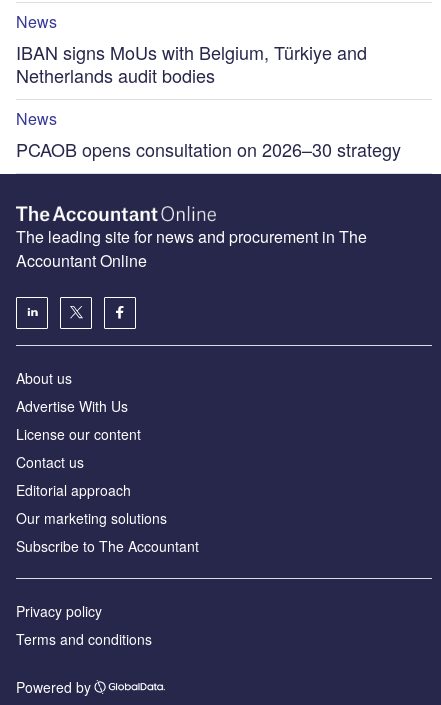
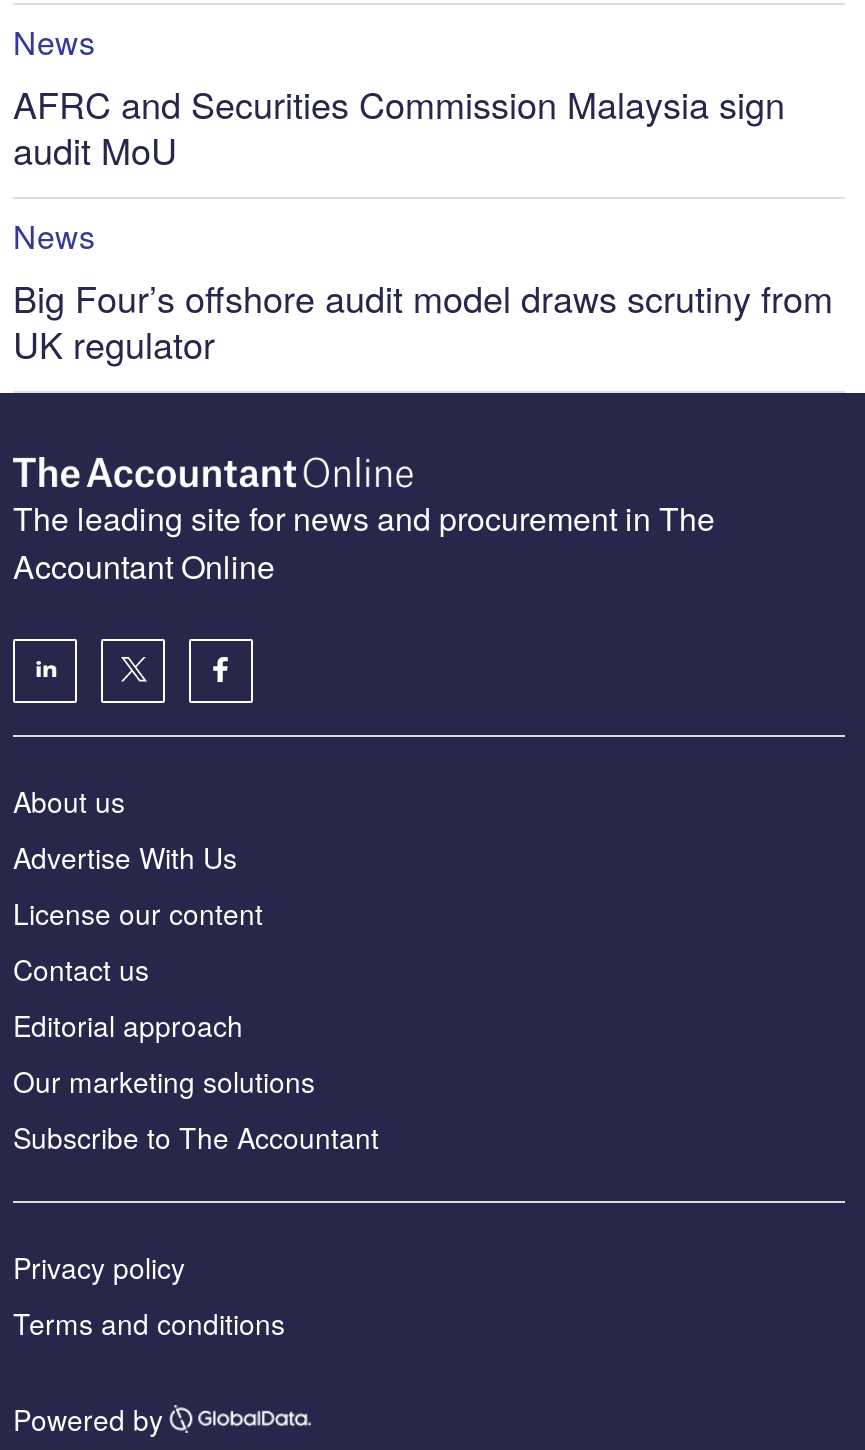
- IBAN signs MoUs with Belgium, Türkiye and
- Netherlands audit bodies
+ AFRC and Securities Commission Malaysia sign
+ audit MoU

- PCAOB opens consultation on 2026–30 strategy
+ Big Four’s offshore audit model draws scrutiny from
+ UK regulator
